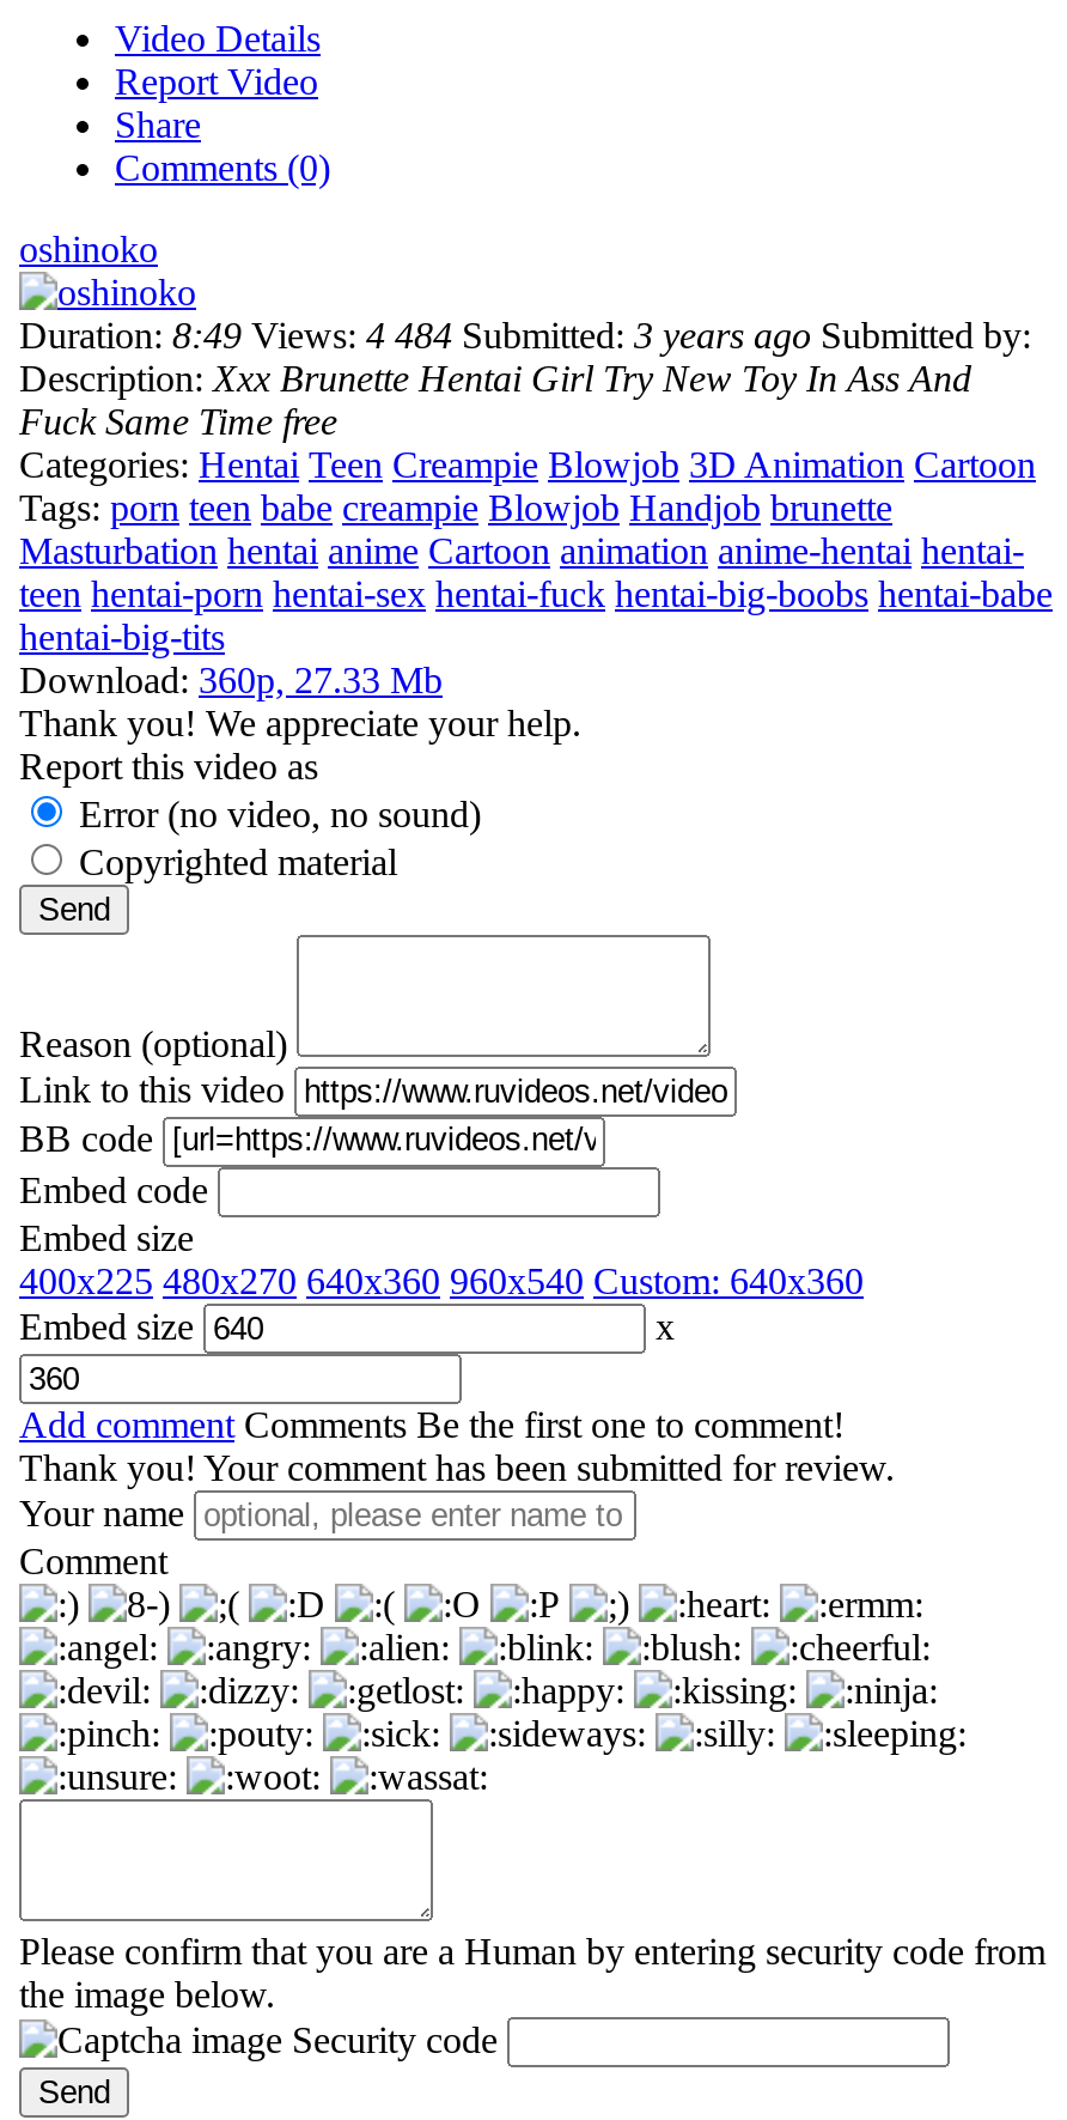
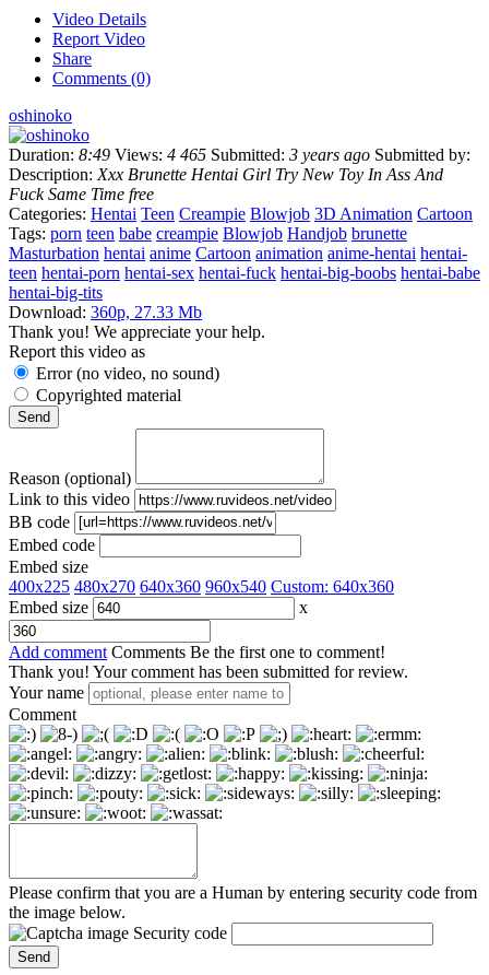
- Duration: 8:49 Views: 4 484 Submitted: 3 years ago Submitted by:
+ Duration: 8:49 Views: 4 465 Submitted: 3 years ago Submitted by:
